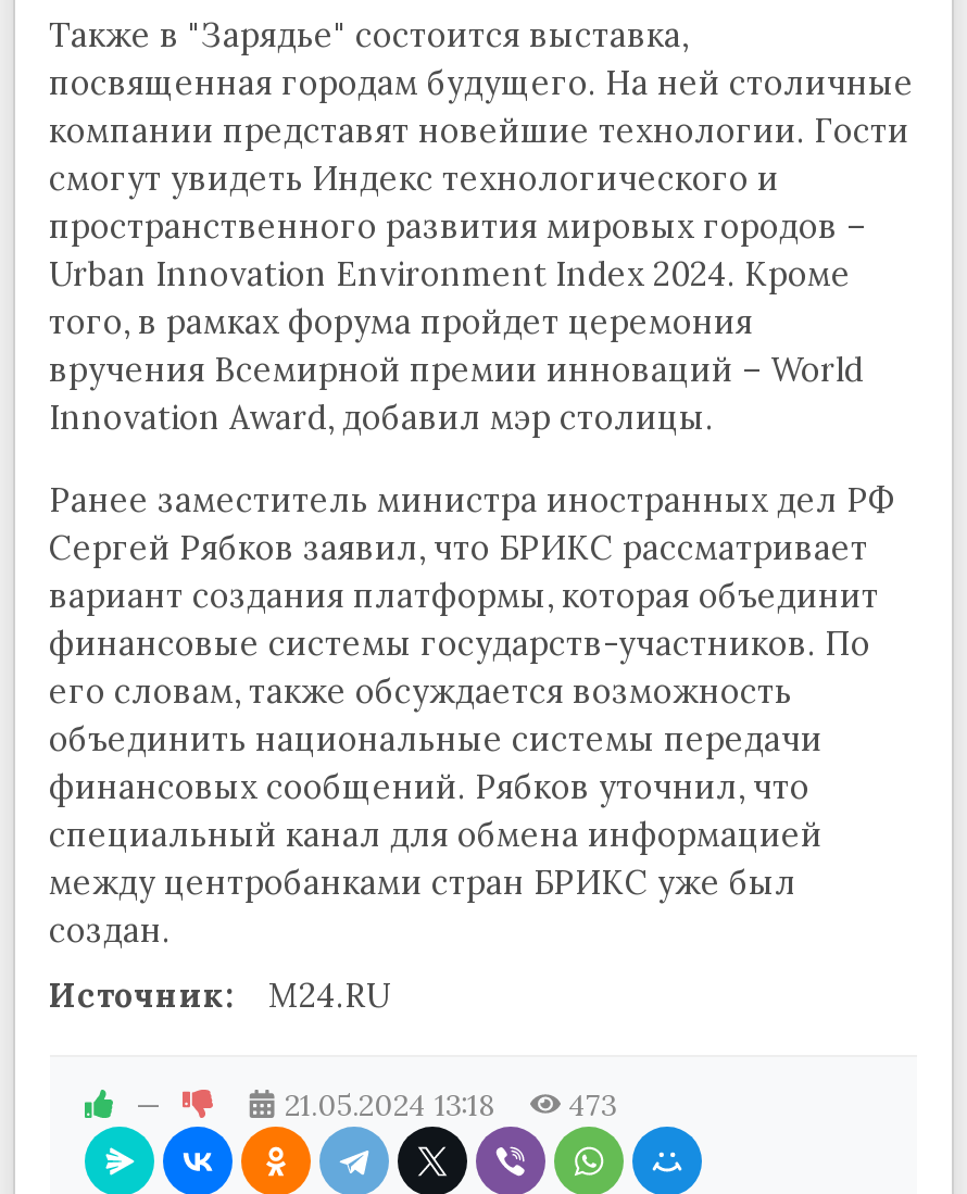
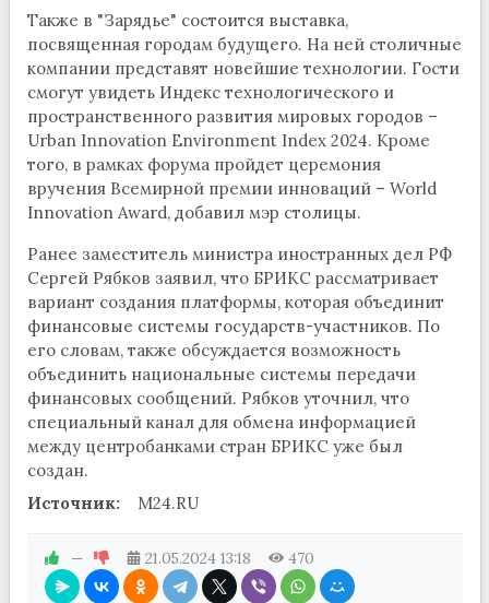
- 21.05.2024 13:18 473
+ 21.05.2024 13:18 470
